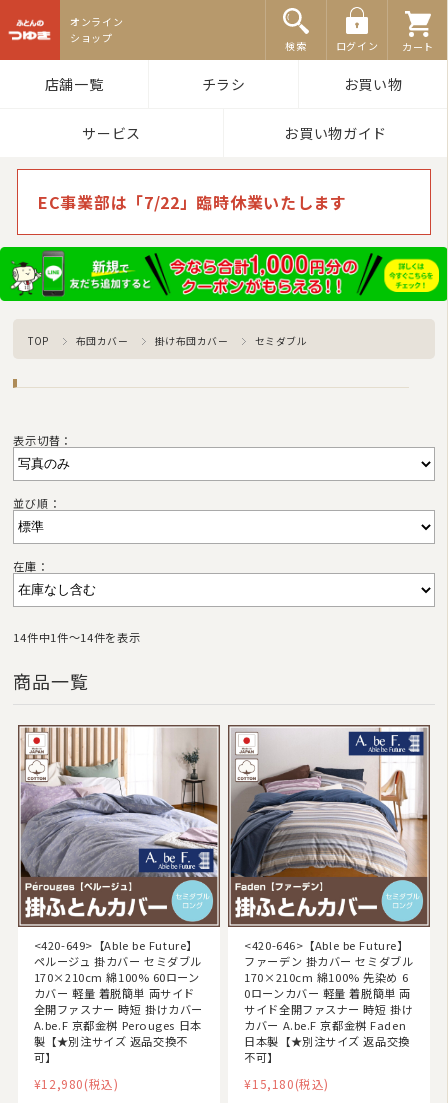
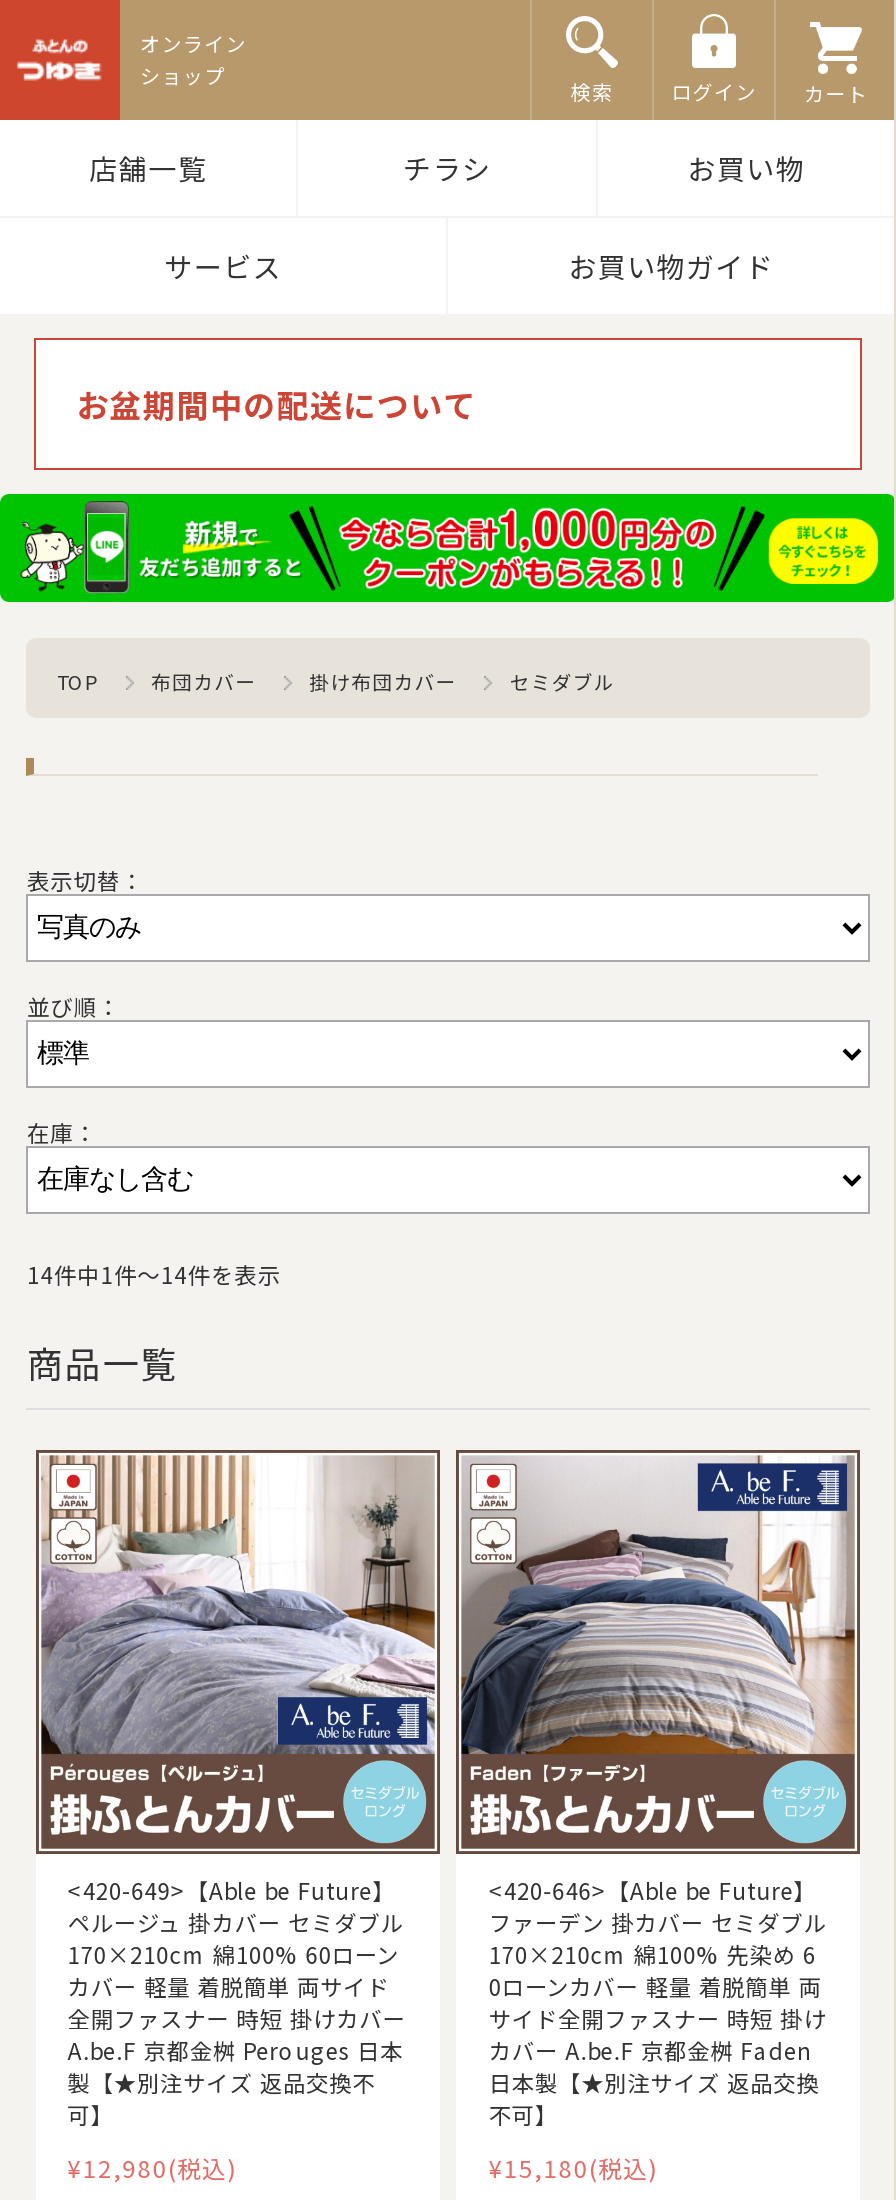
- EC事業部は「7/22」臨時休業いたします
+ お盆期間中の配送について
